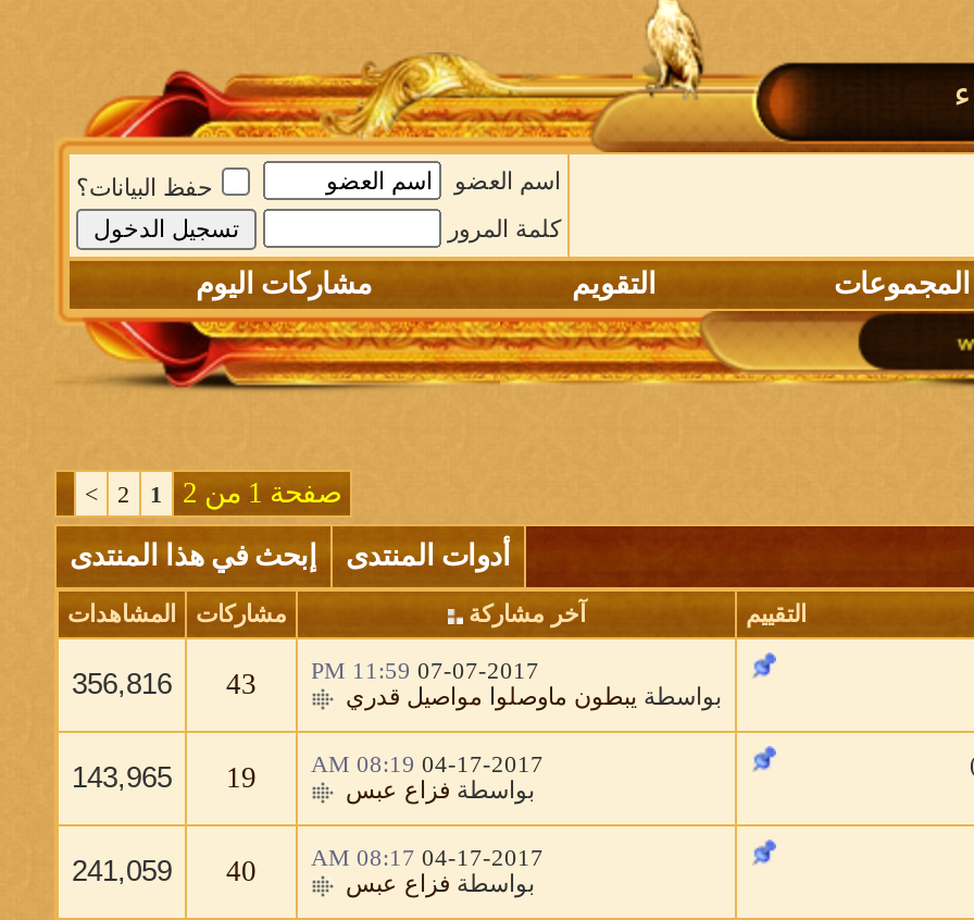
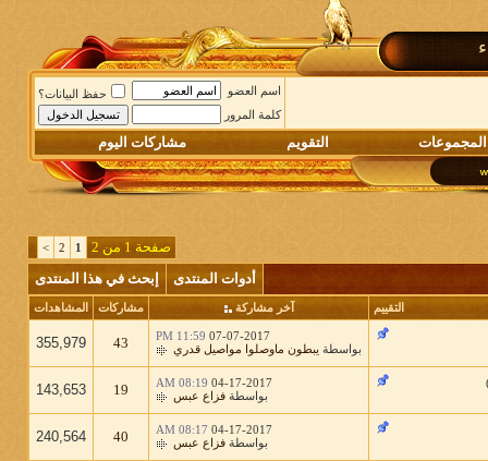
- 356,816 43
+ 355,979 43

- 143,965 19
+ 143,653 19

- 241,059 40
+ 240,564 40
